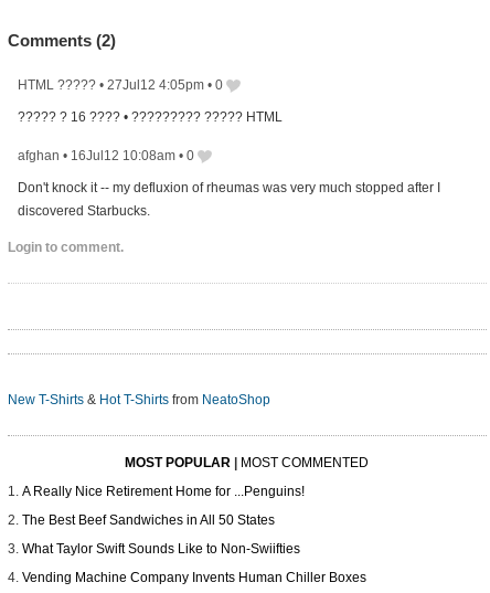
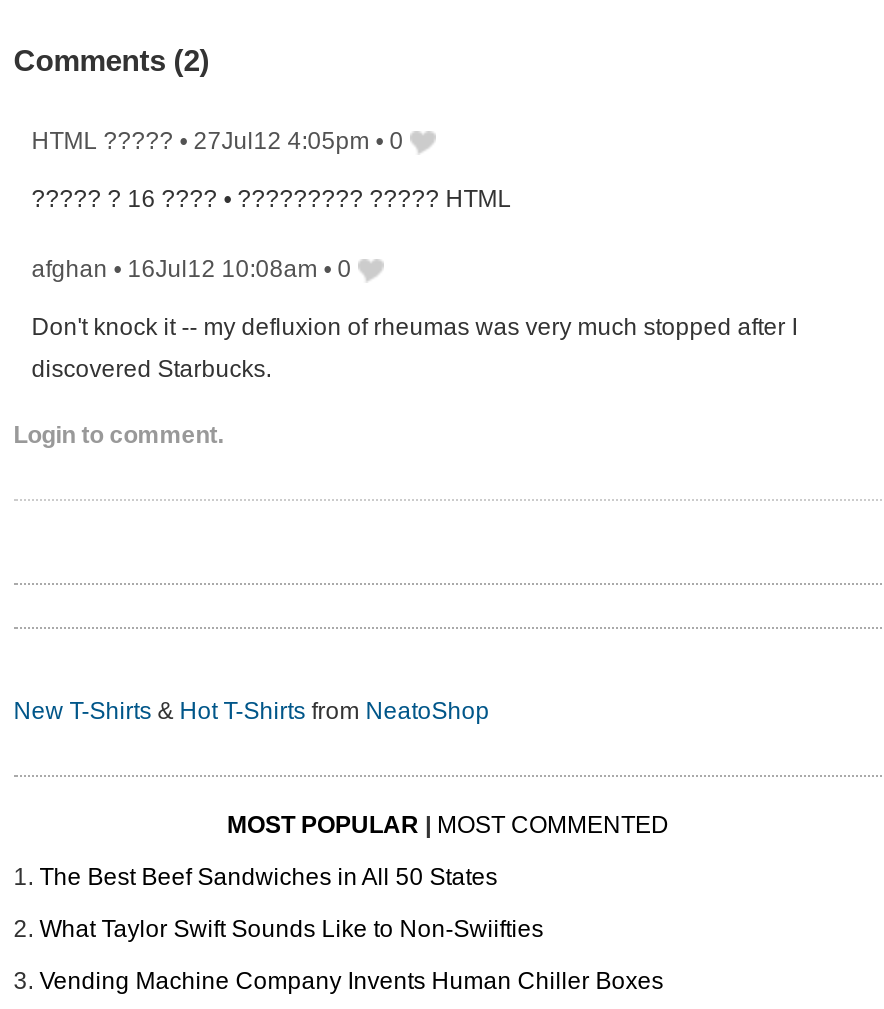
- A Really Nice Retirement Home for ...Penguins!
